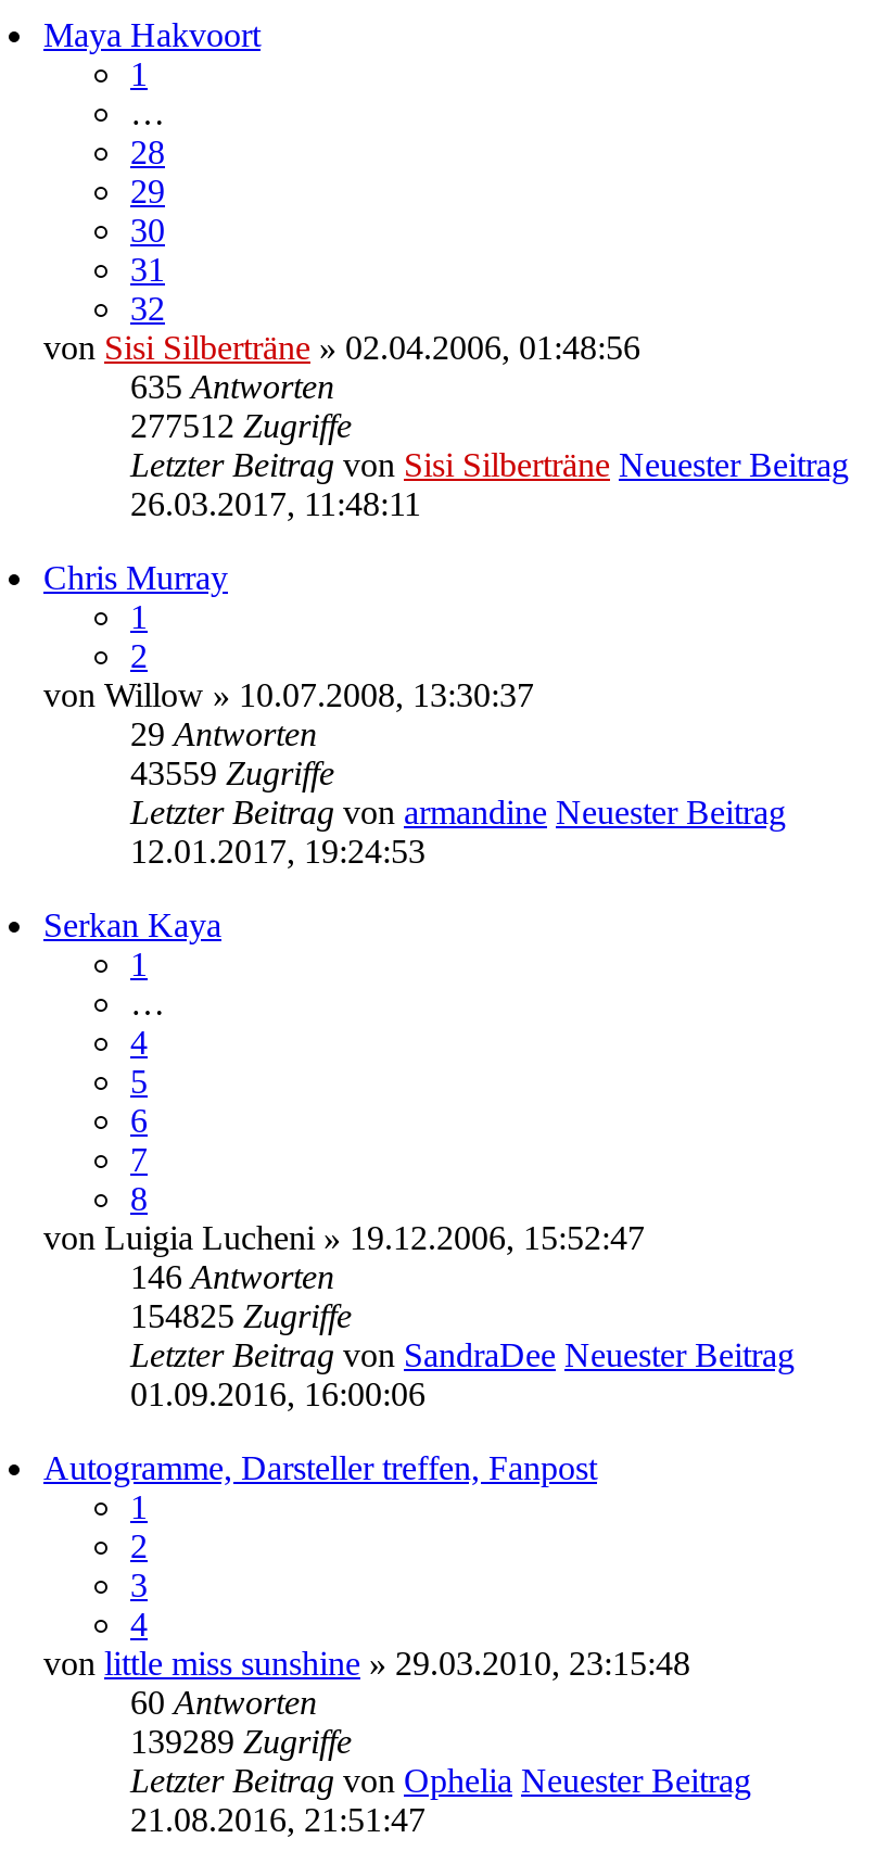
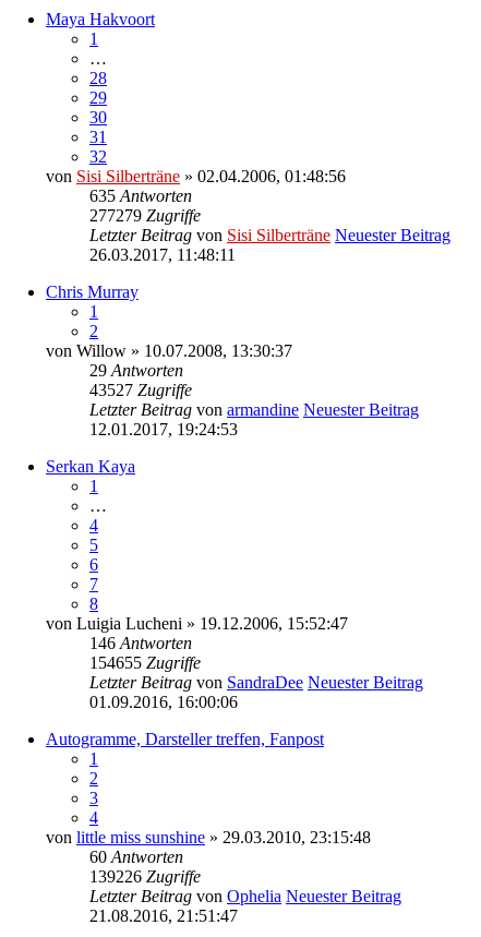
- 277512 Zugriffe
+ 277279 Zugriffe

- 43559 Zugriffe
+ 43527 Zugriffe

- 154825 Zugriffe
+ 154655 Zugriffe

- 139289 Zugriffe
+ 139226 Zugriffe
